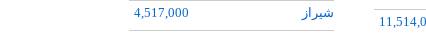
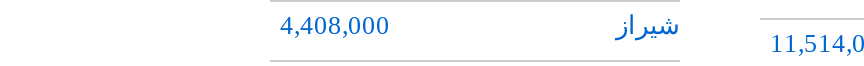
- 4,517,000
+ 4,408,000
